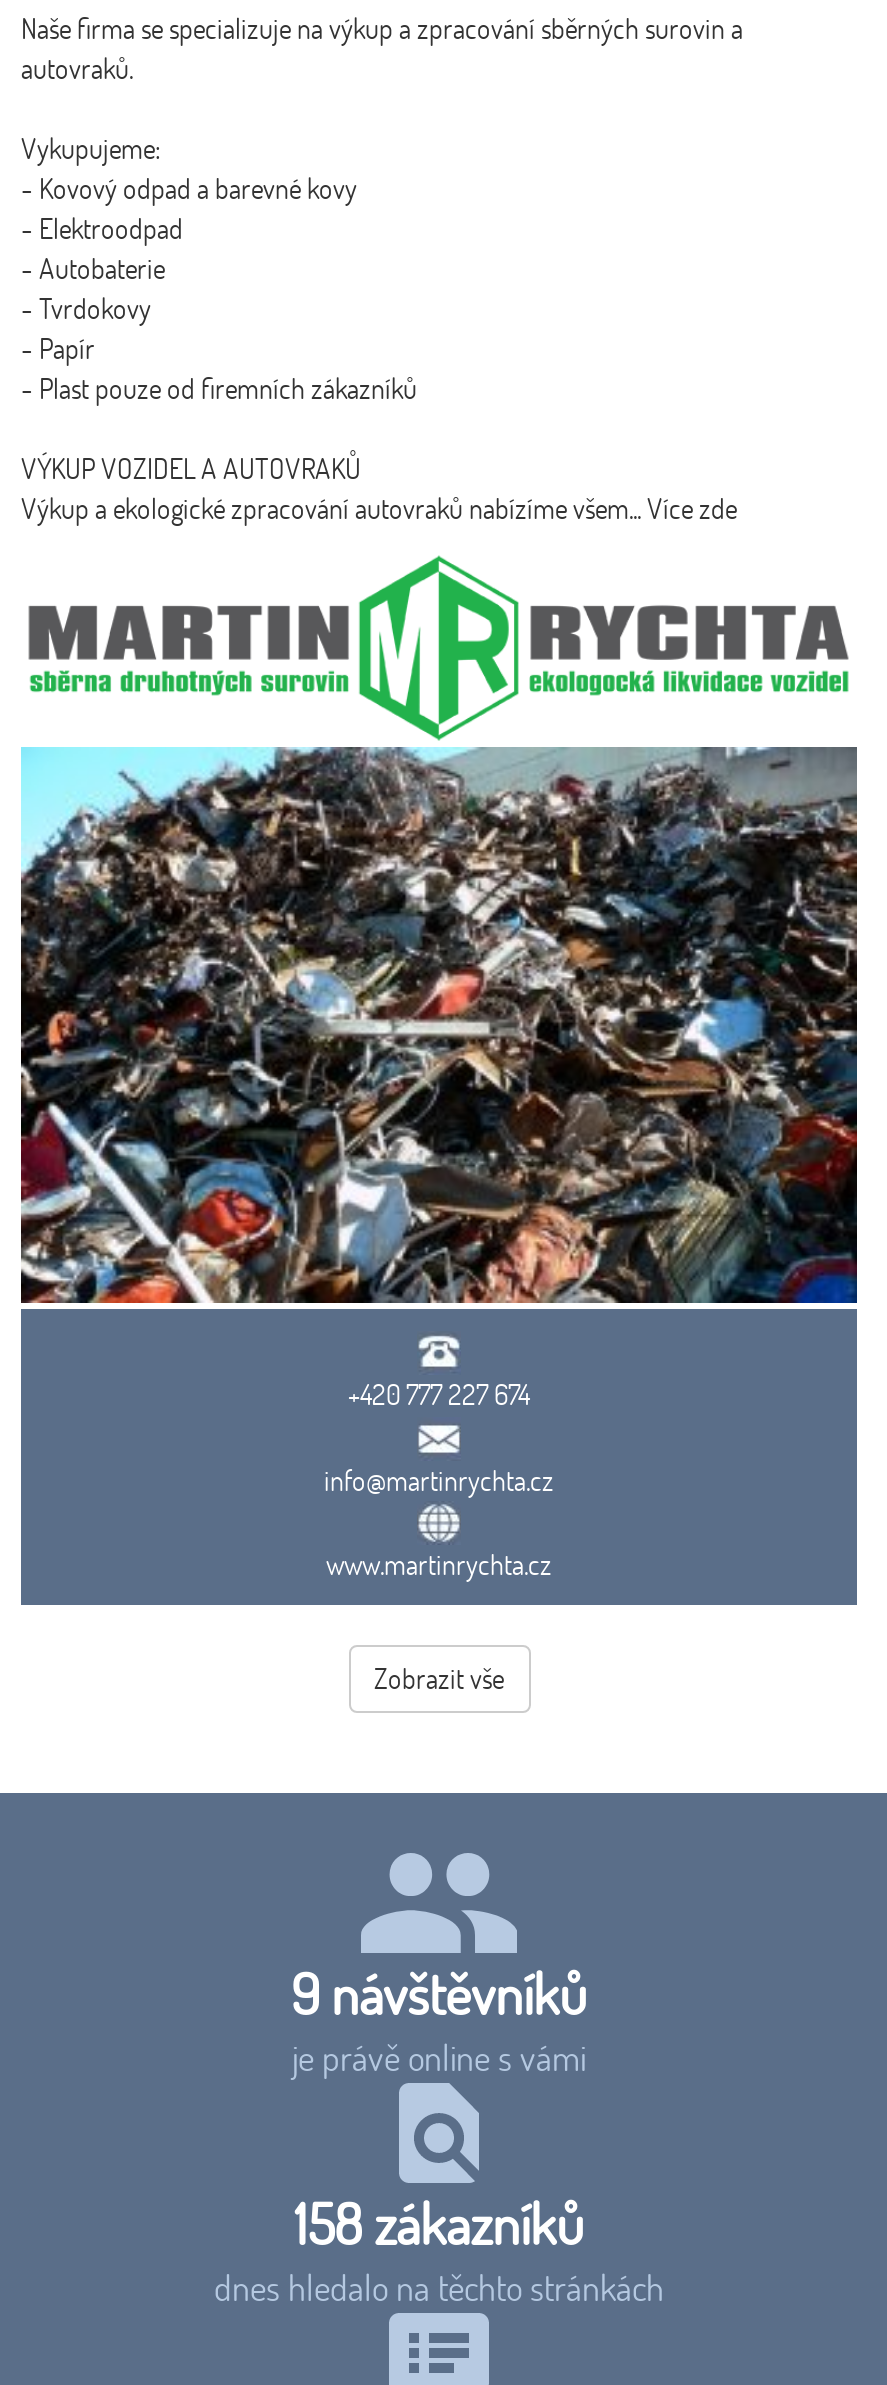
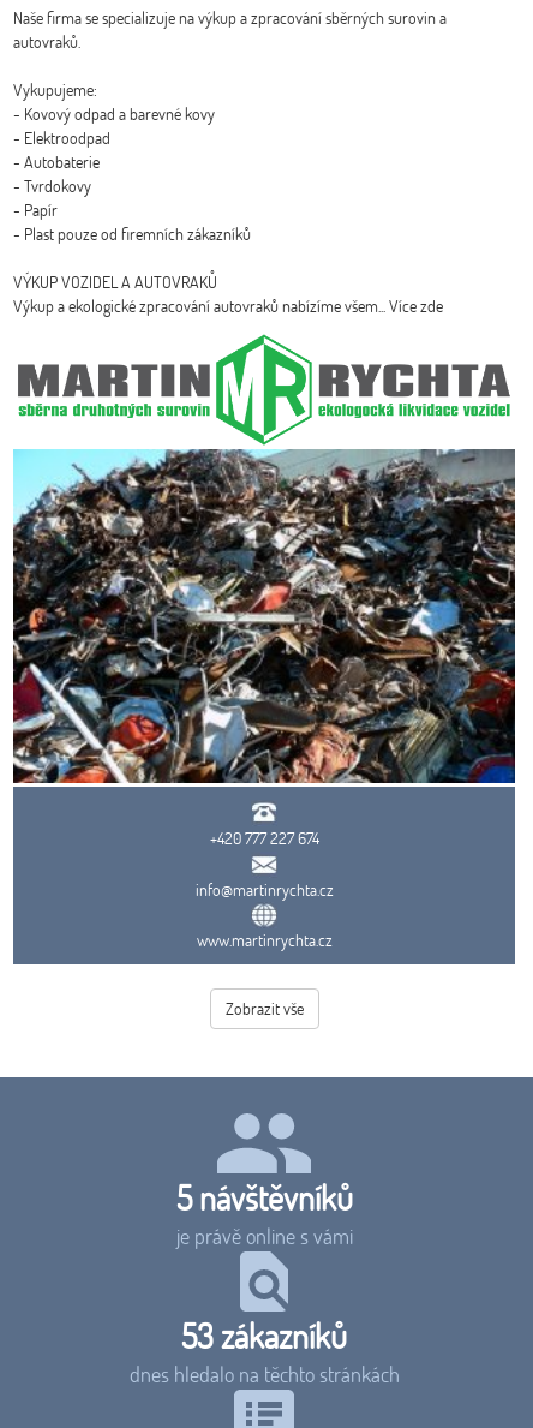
- 9 návštěvníků
+ 5 návštěvníků

- 158 zákazníků
+ 53 zákazníků
